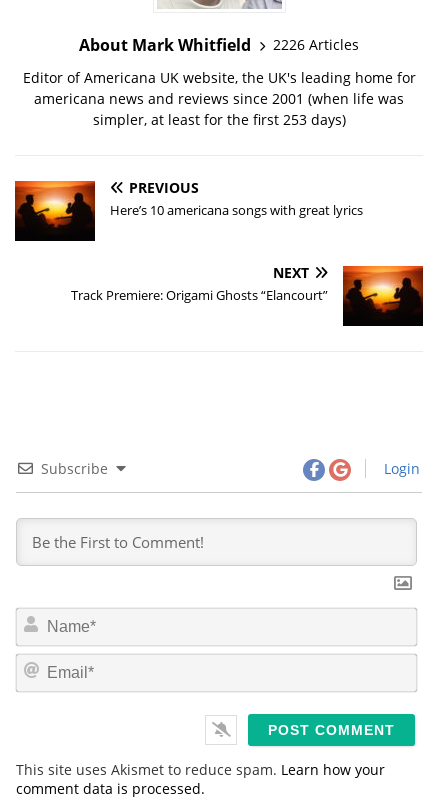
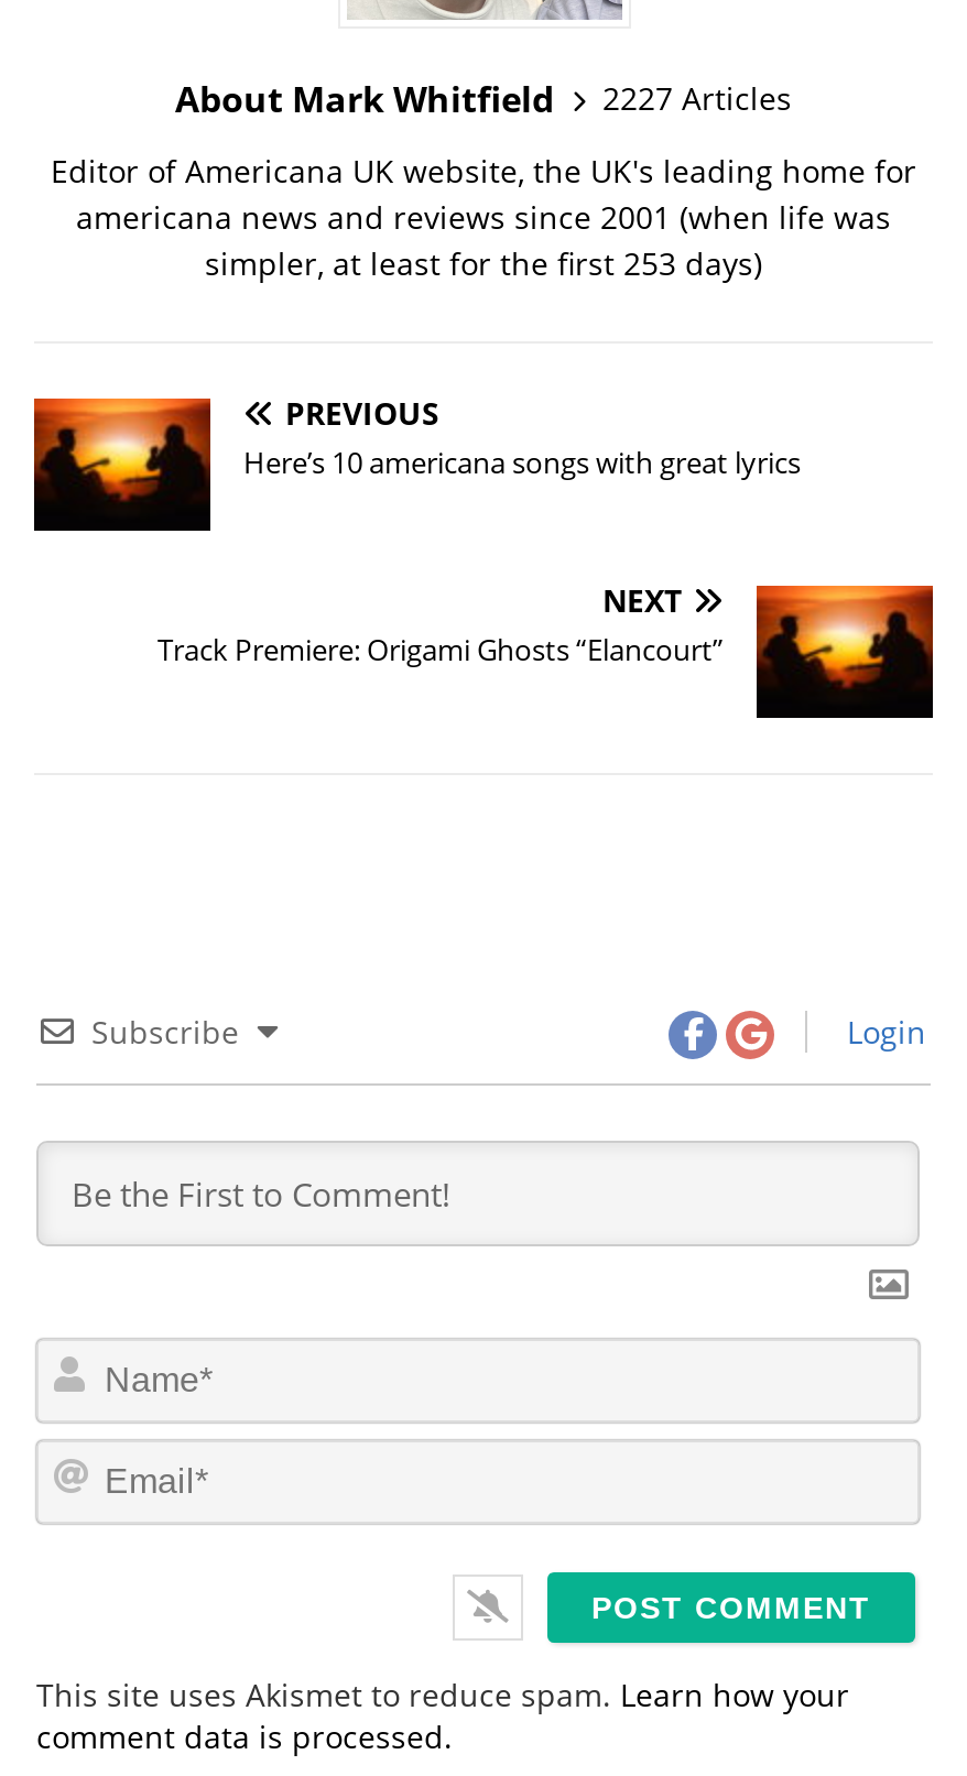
- About Mark Whitfield 2226 Articles
+ About Mark Whitfield 2227 Articles
